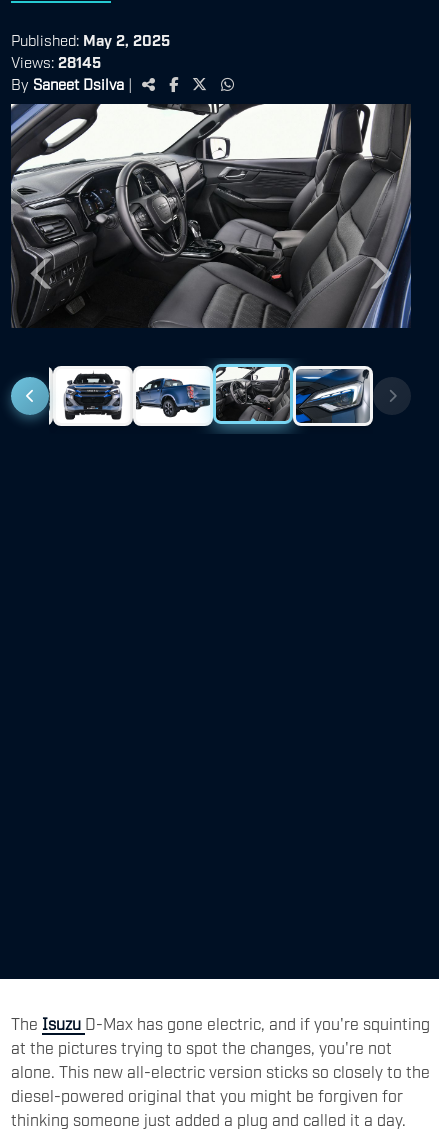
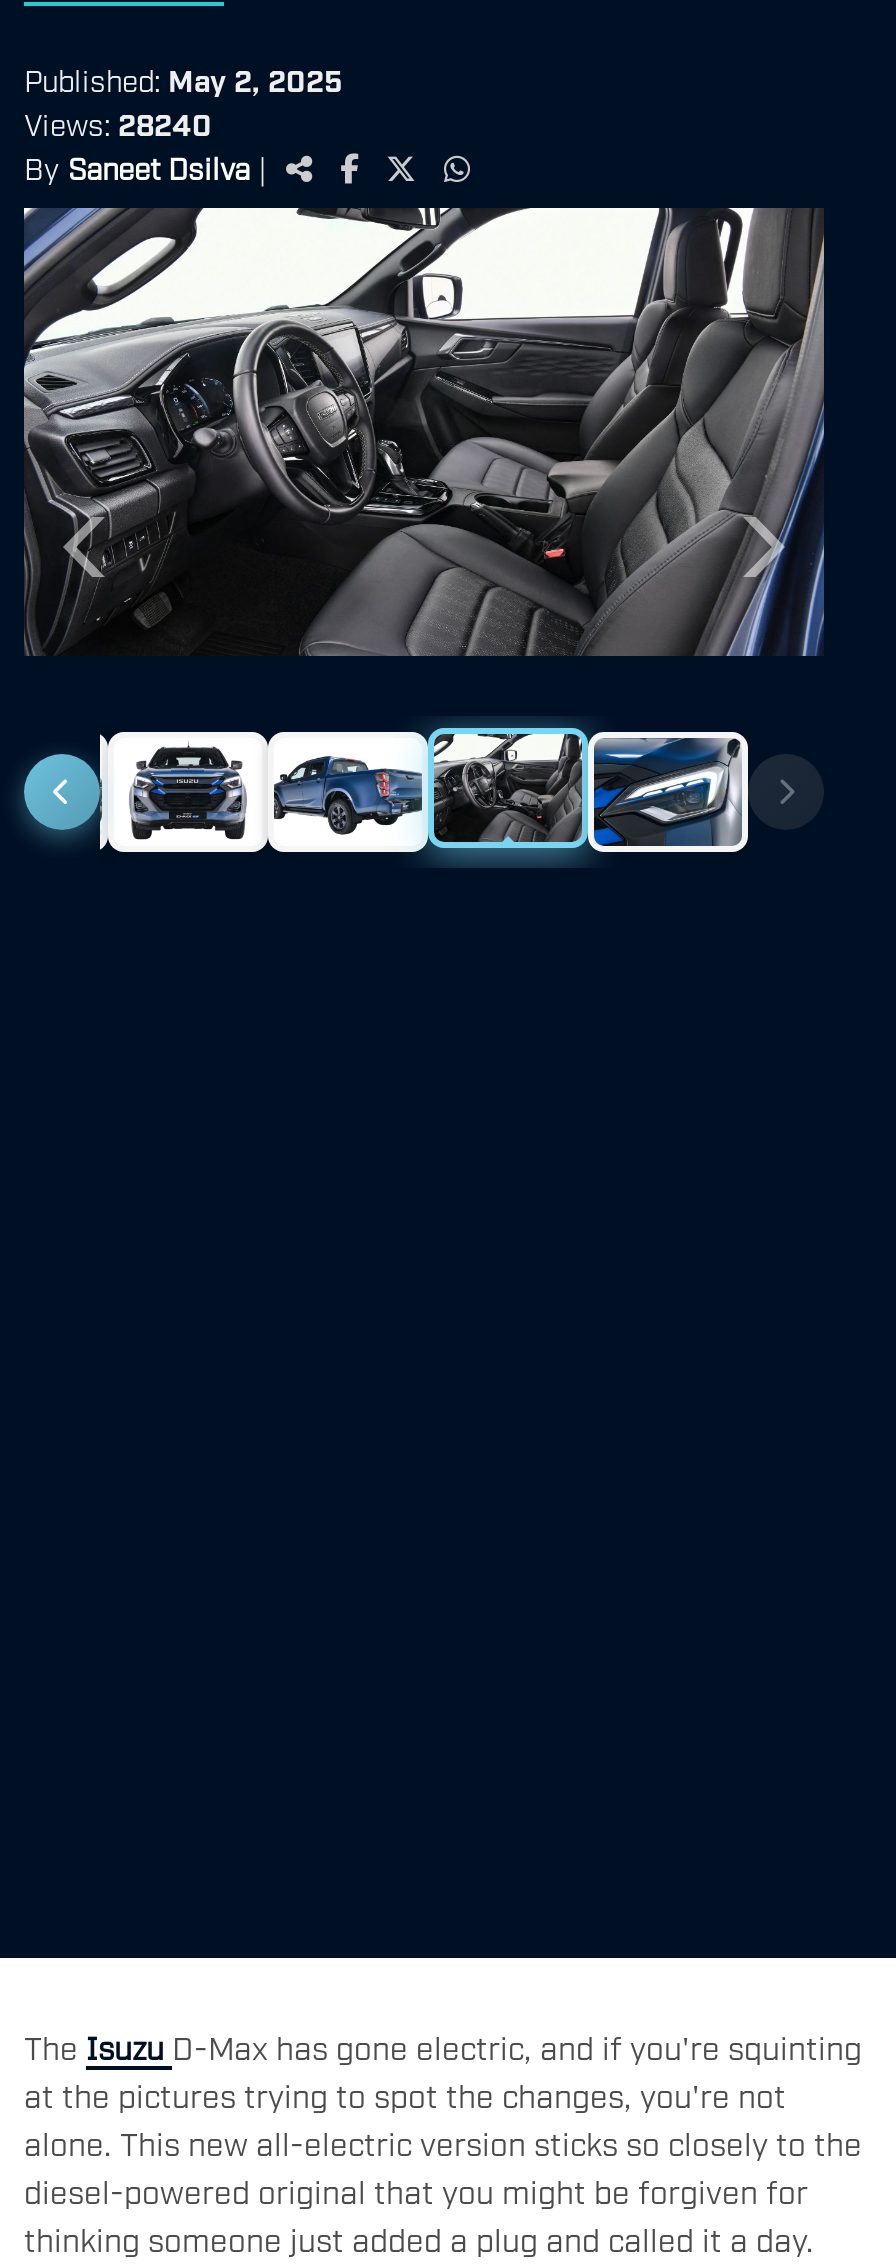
- Views: 28145
+ Views: 28240
